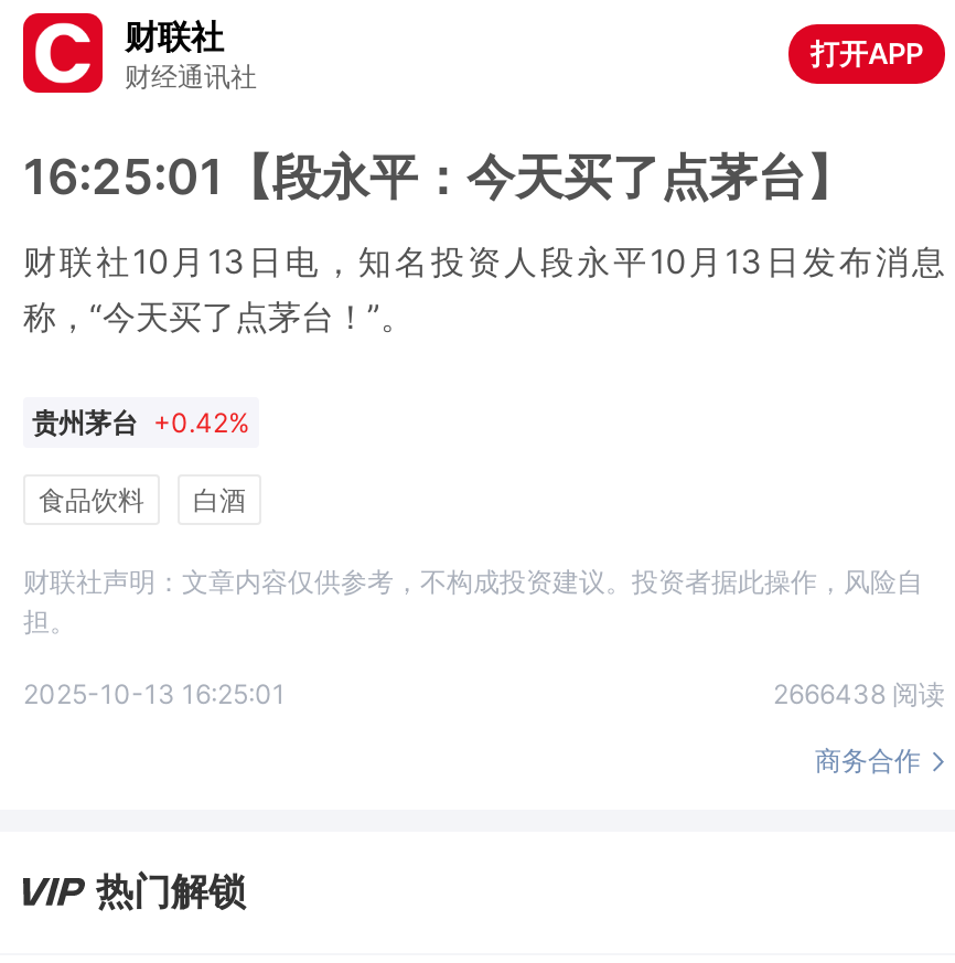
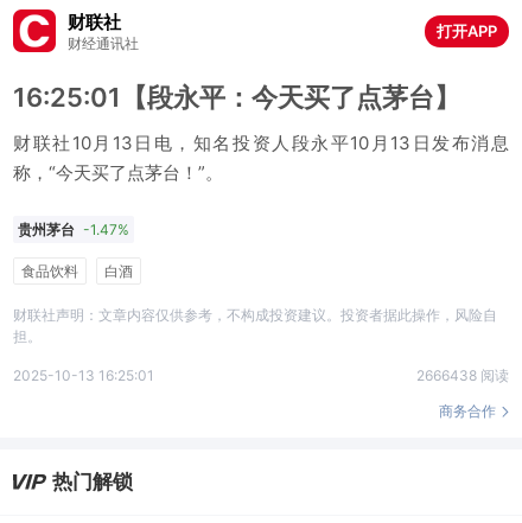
- 贵州茅台 +0.42%
+ 贵州茅台 -1.47%
